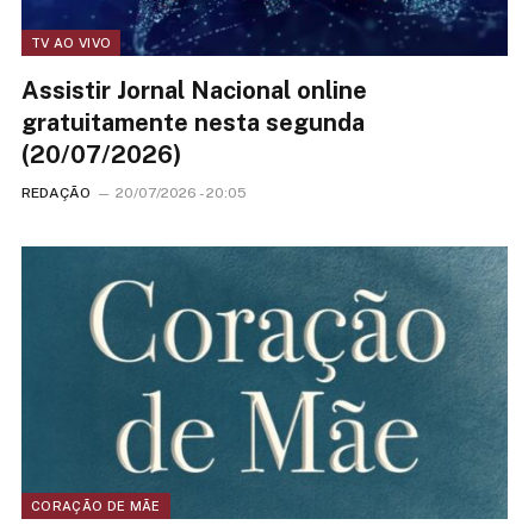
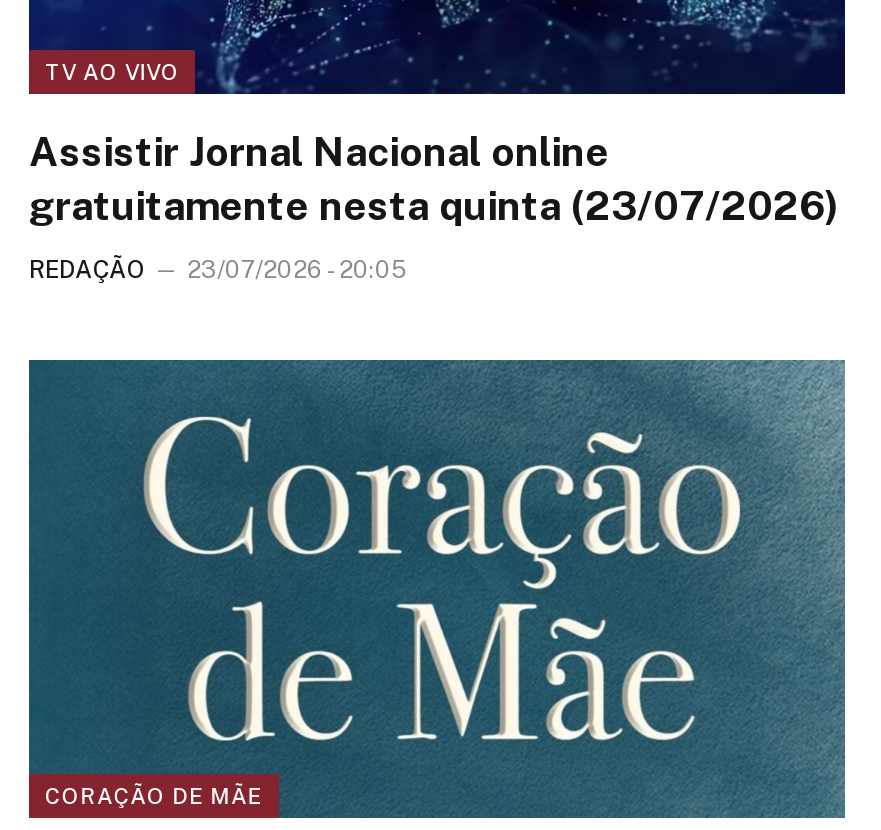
- gratuitamente nesta segunda
- (20/07/2026)
+ gratuitamente nesta quinta (23/07/2026)

- REDAÇÃO 20/07/2026 - 20:05
+ REDAÇÃO 23/07/2026 - 20:05
